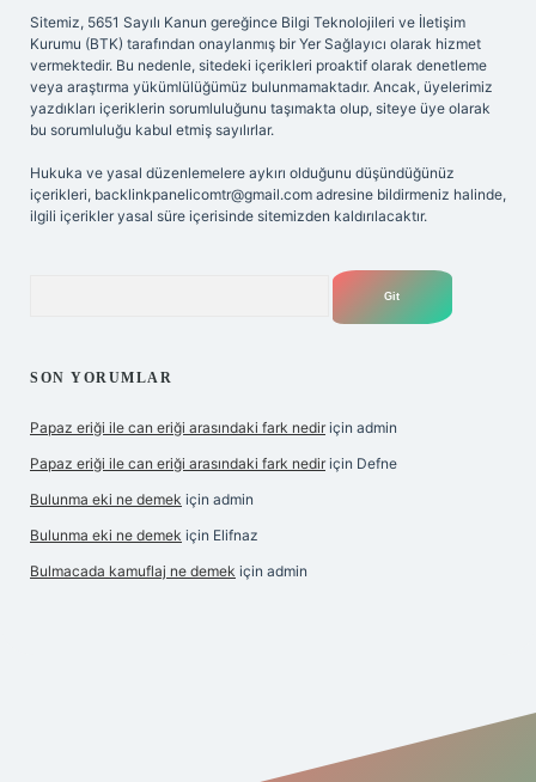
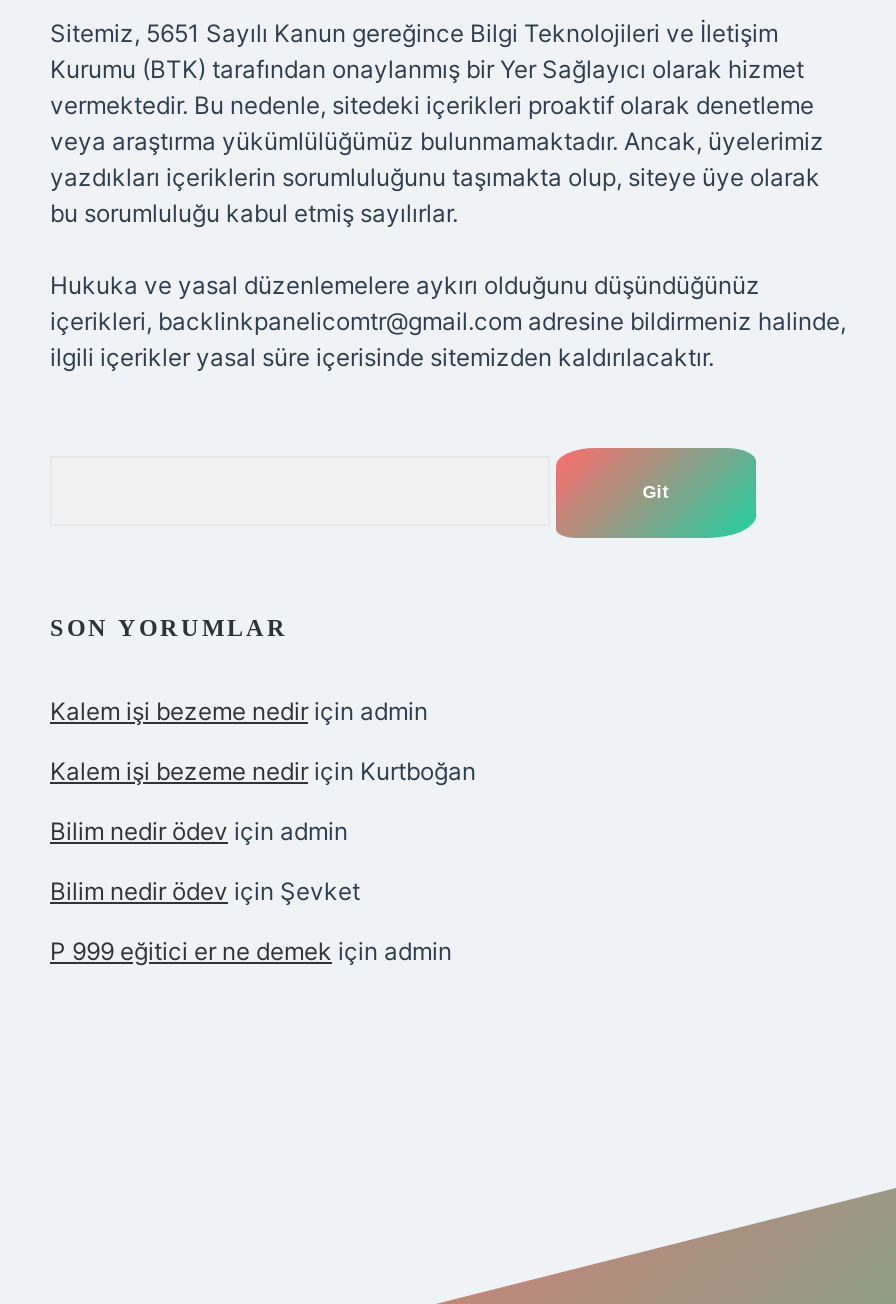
- Papaz eriği ile can eriği arasındaki fark nedir için admin
+ Kalem işi bezeme nedir için admin

- Papaz eriği ile can eriği arasındaki fark nedir için Defne
+ Kalem işi bezeme nedir için Kurtboğan

- Bulunma eki ne demek için admin
+ Bilim nedir ödev için admin

- Bulunma eki ne demek için Elifnaz
+ Bilim nedir ödev için Şevket

- Bulmacada kamuflaj ne demek için admin
+ P 999 eğitici er ne demek için admin
